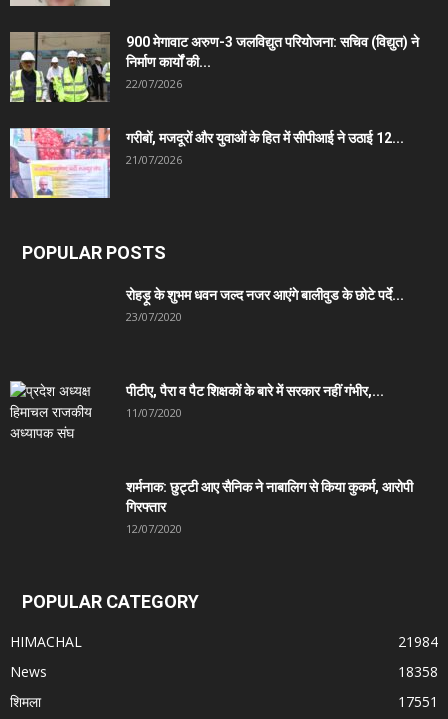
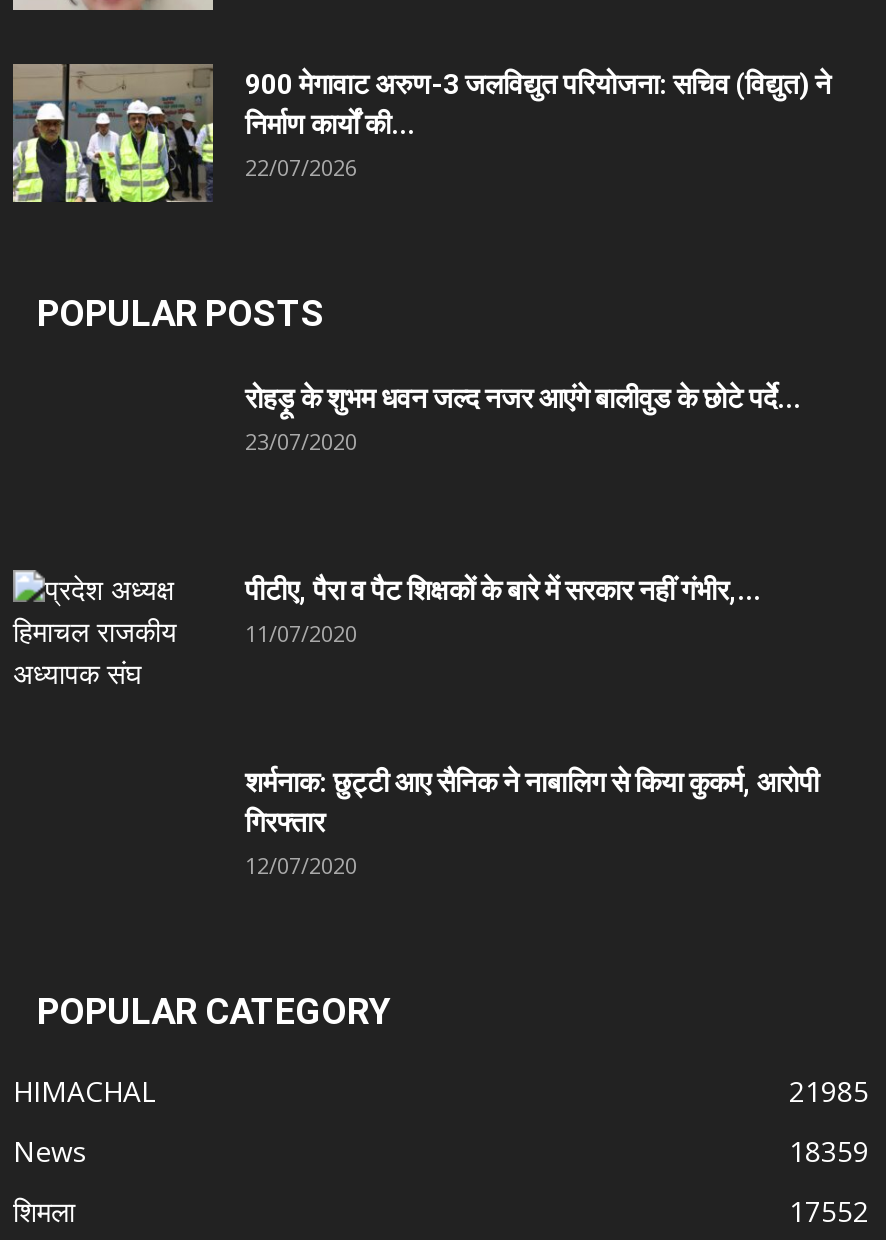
- [image]
- गरीबों, मजदूरों और युवाओं के हित में सीपीआई ने उठाई 12...
- 21/07/2026

- 21984
+ 21985

- 18358
+ 18359

- 17551
+ 17552
